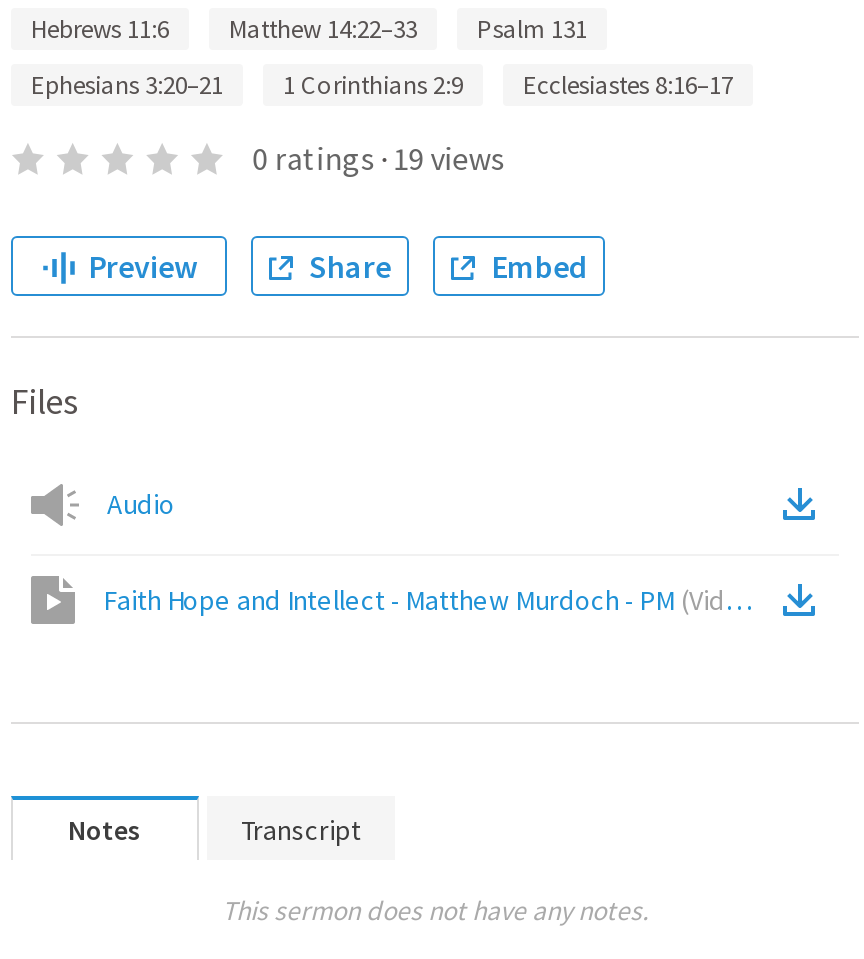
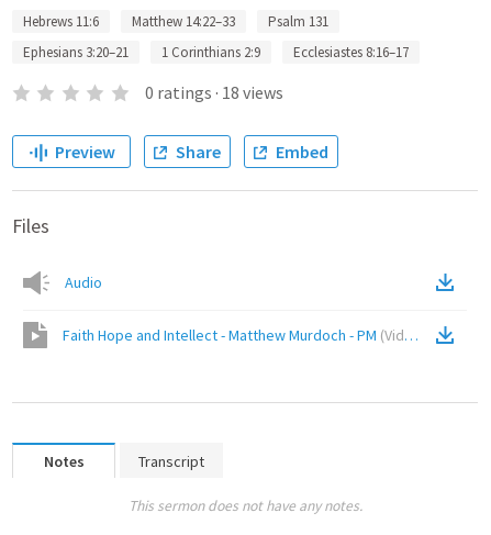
- 0 ratings · 19 views
+ 0 ratings · 18 views
